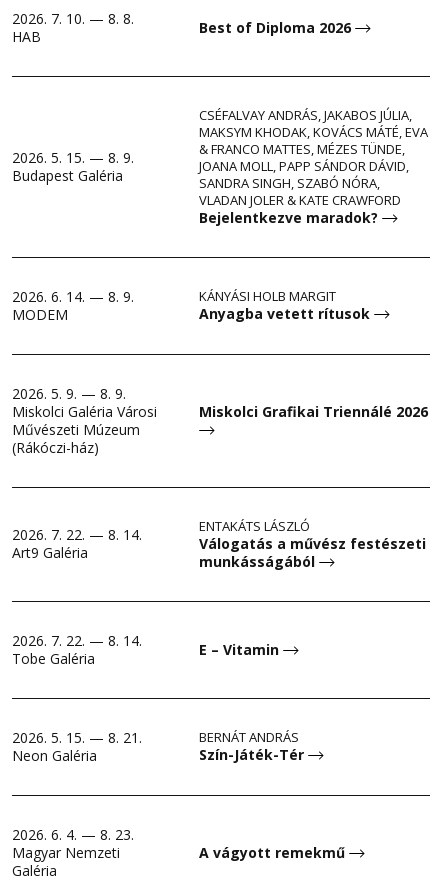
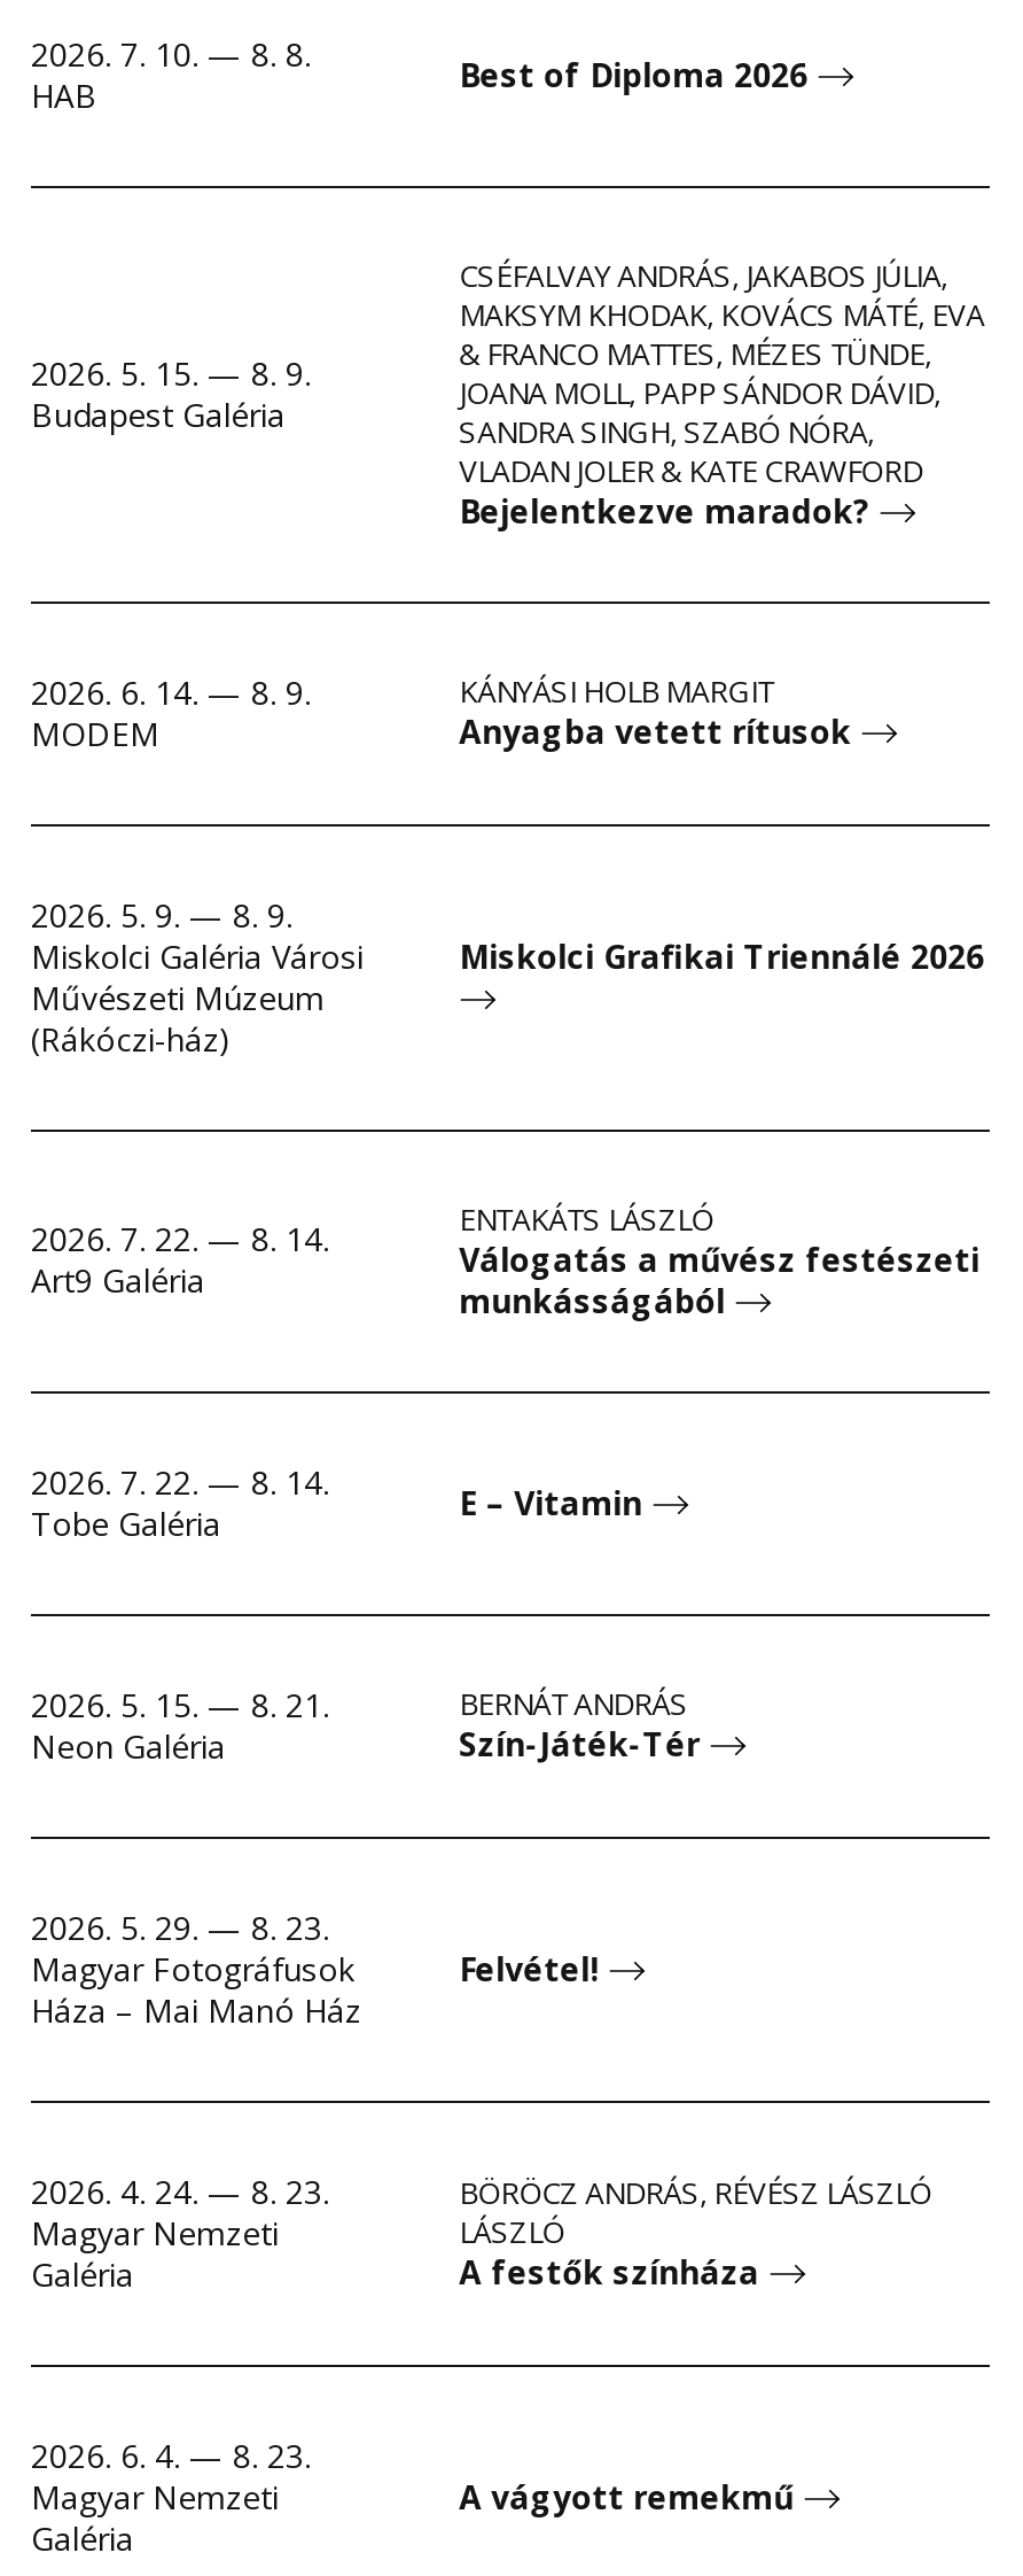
+ 2026. 5. 29. — 8. 23.
+ Magyar Fotográfusok
+ Háza – Mai Manó Ház

+ 2026. 4. 24. — 8. 23.
+ Magyar Nemzeti
+ Galéria

+ Felvétel!

+ BÖRÖCZ ANDRÁS, RÉVÉSZ LÁSZLÓ
+ LÁSZLÓ
+ A festők színháza
